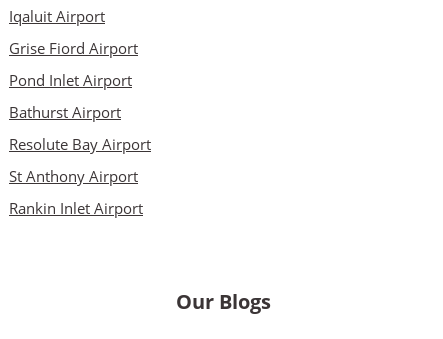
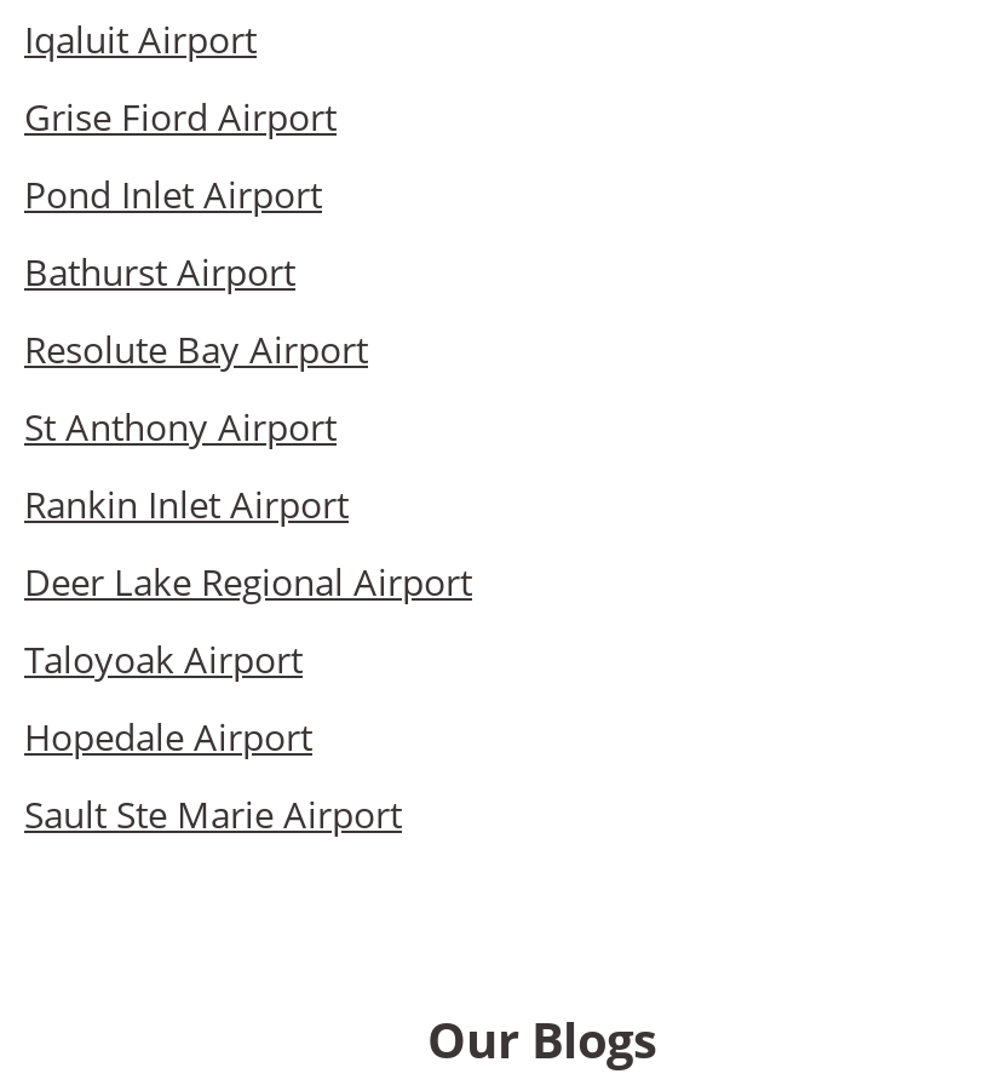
+ Deer Lake Regional Airport
+ Taloyoak Airport
+ Hopedale Airport
+ Sault Ste Marie Airport
